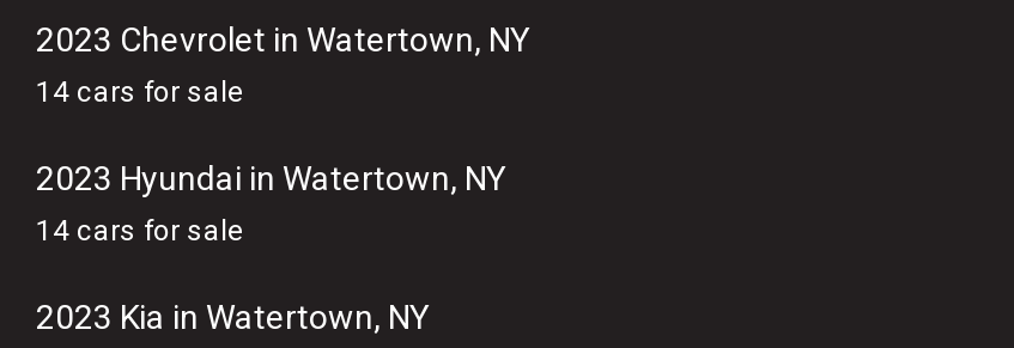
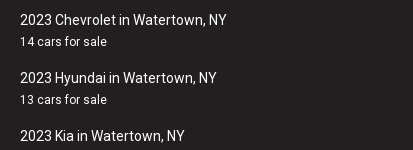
- 14 cars for sale
+ 13 cars for sale
